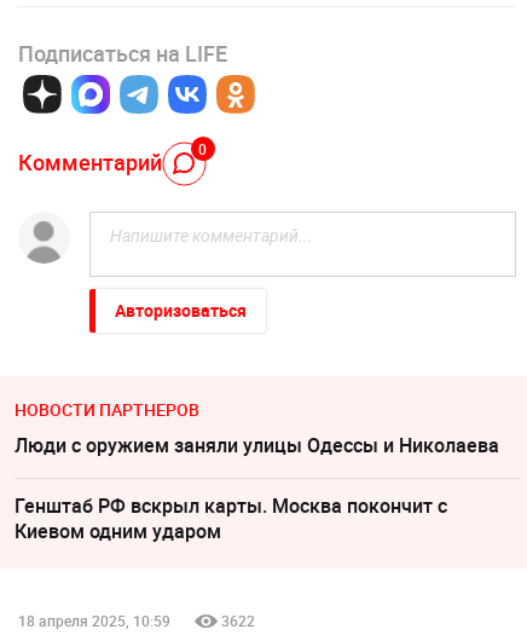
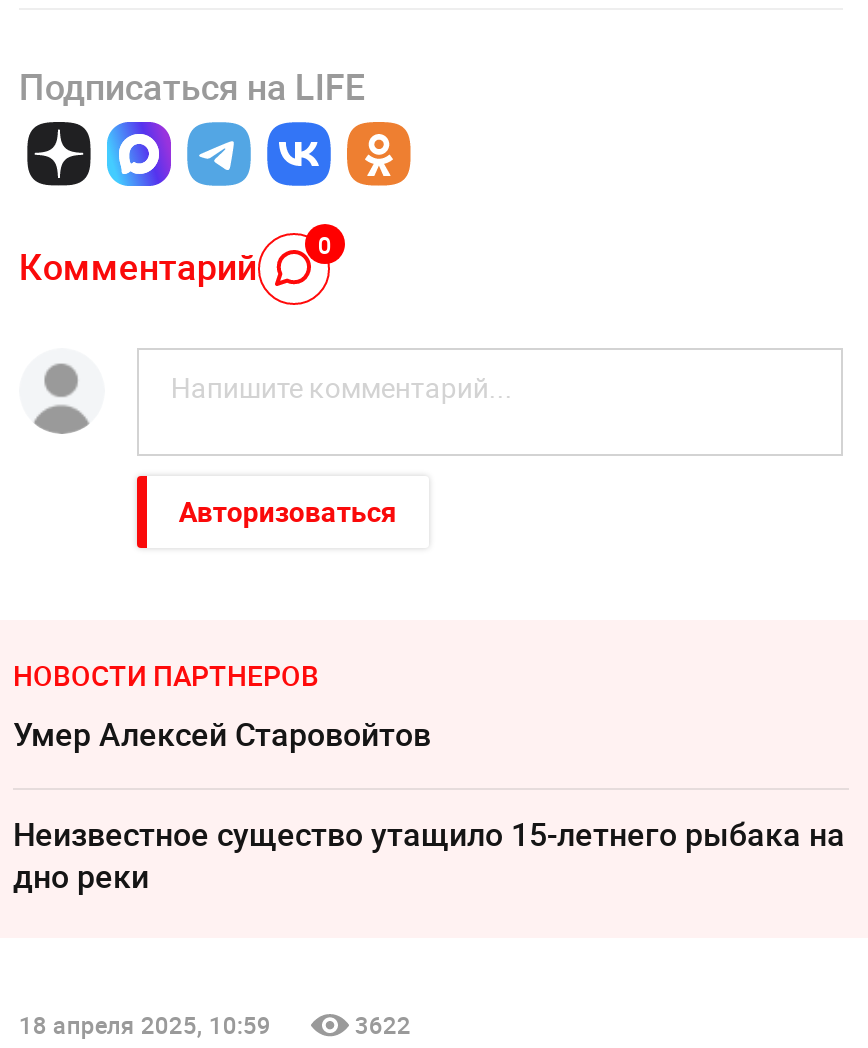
- Люди с оружием заняли улицы Одессы и Николаева
+ Умер Алексeй Старовойтов

- Генштаб РФ вскрыл карты. Москва покончит с
- Киевом одним ударом
+ Неизвестное существо утащило 15-летнего рыбака на
+ дно реки
